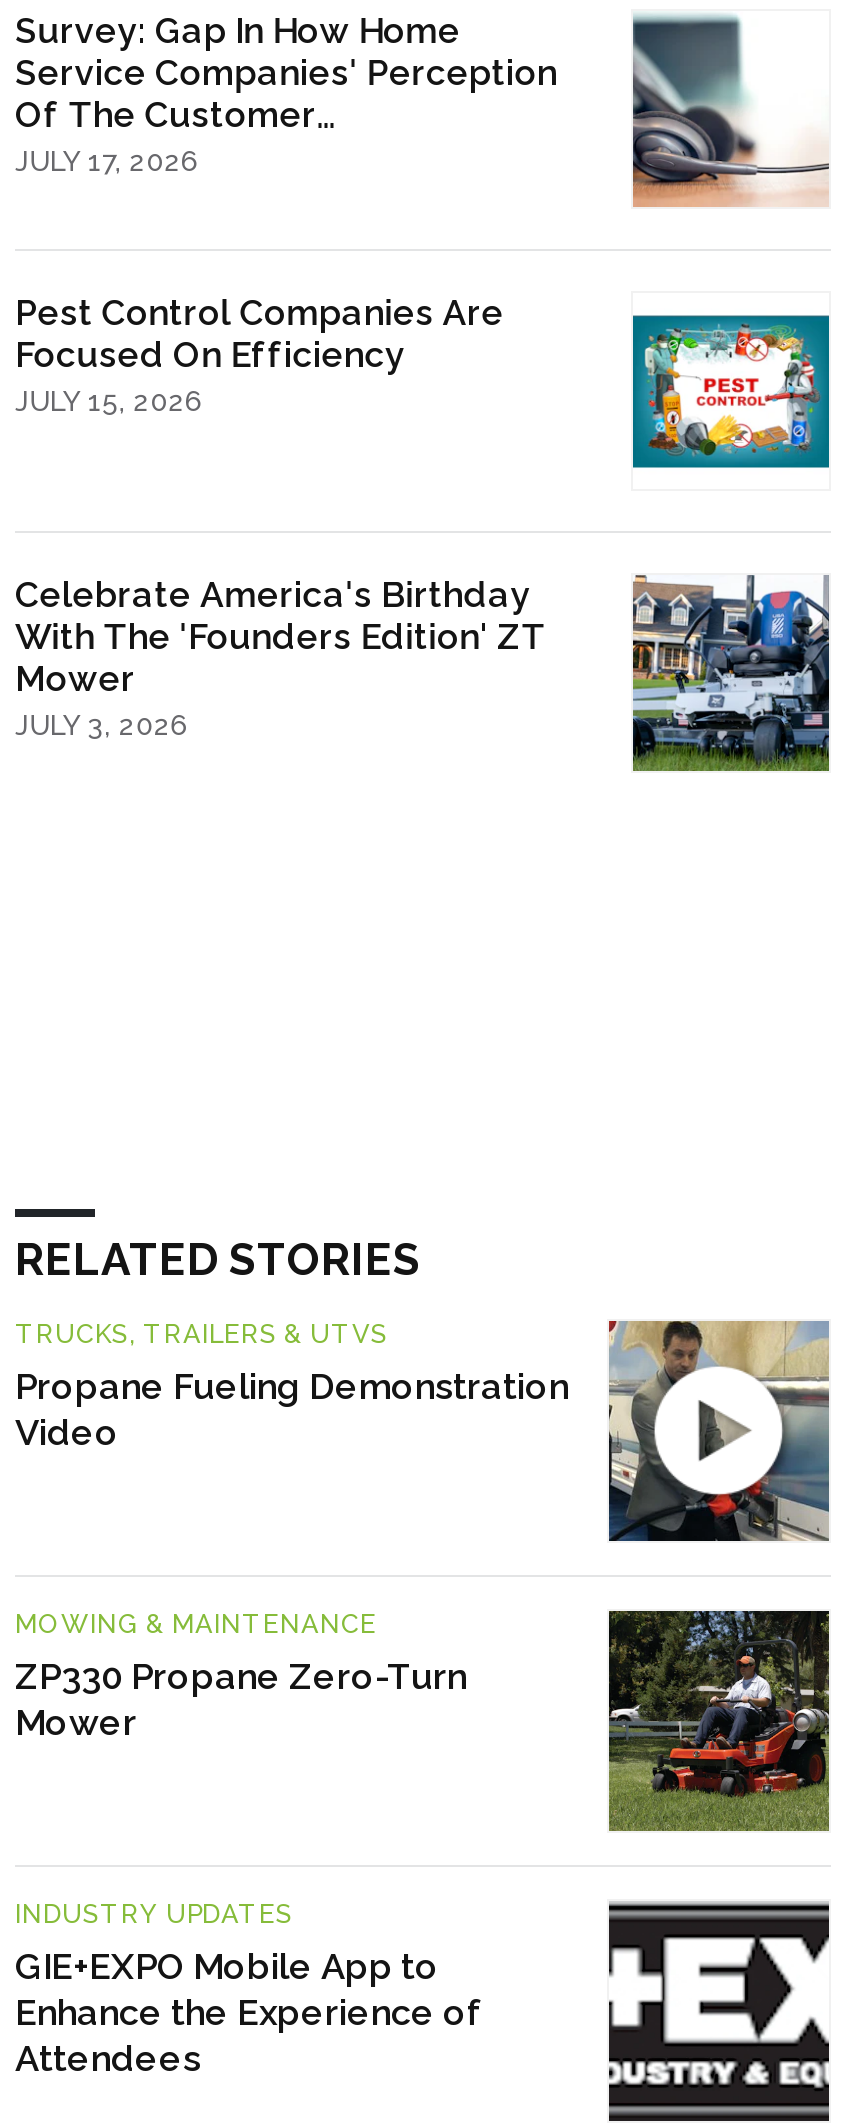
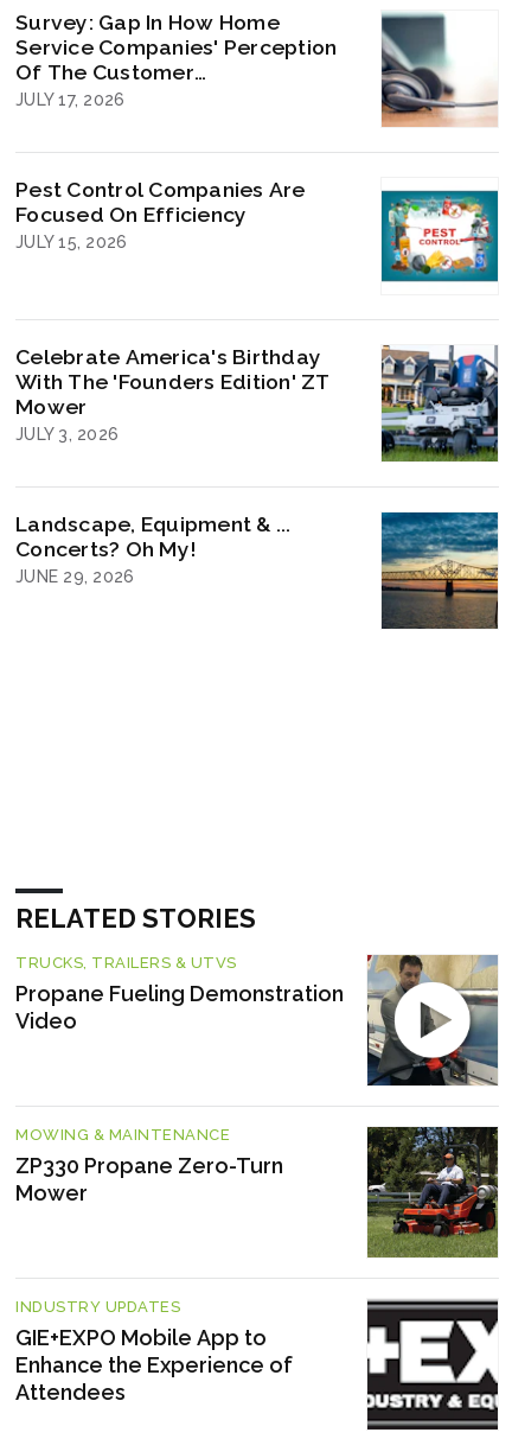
+ Landscape, Equipment & ...
+ Concerts? Oh My!
+ JUNE 29, 2026

+ [image]
